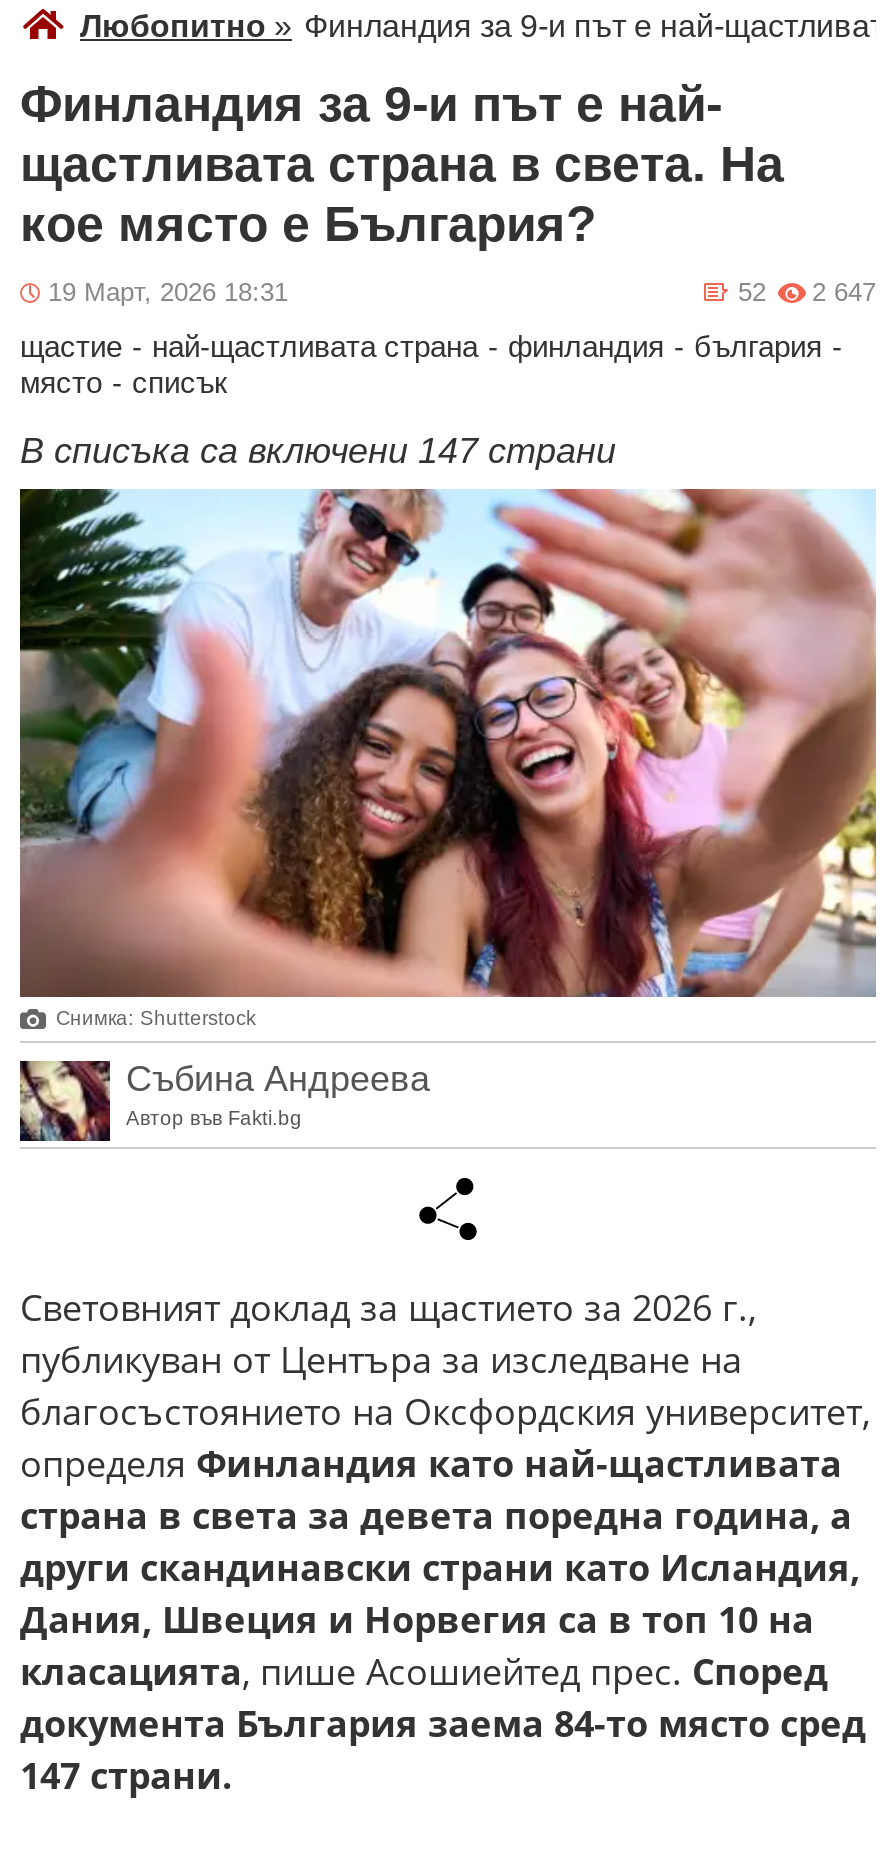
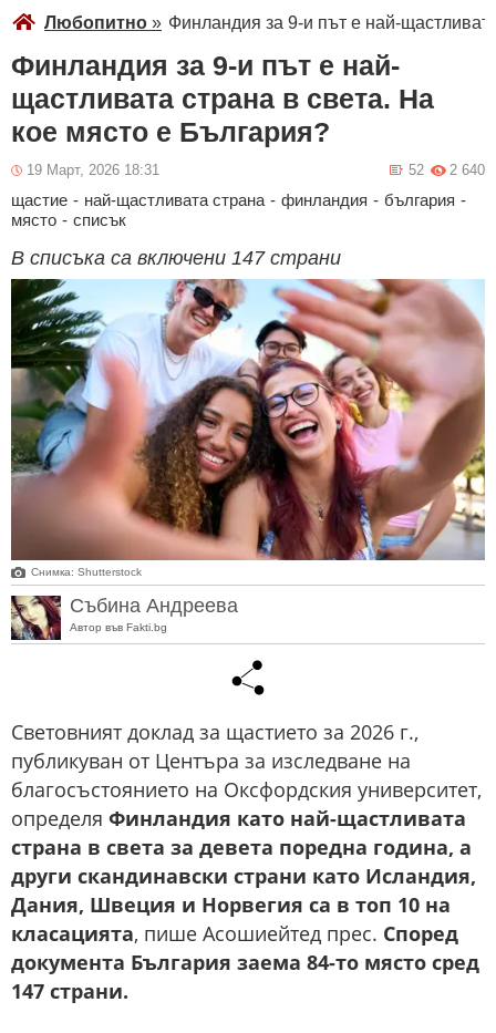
- 52 2 647
+ 52 2 640
